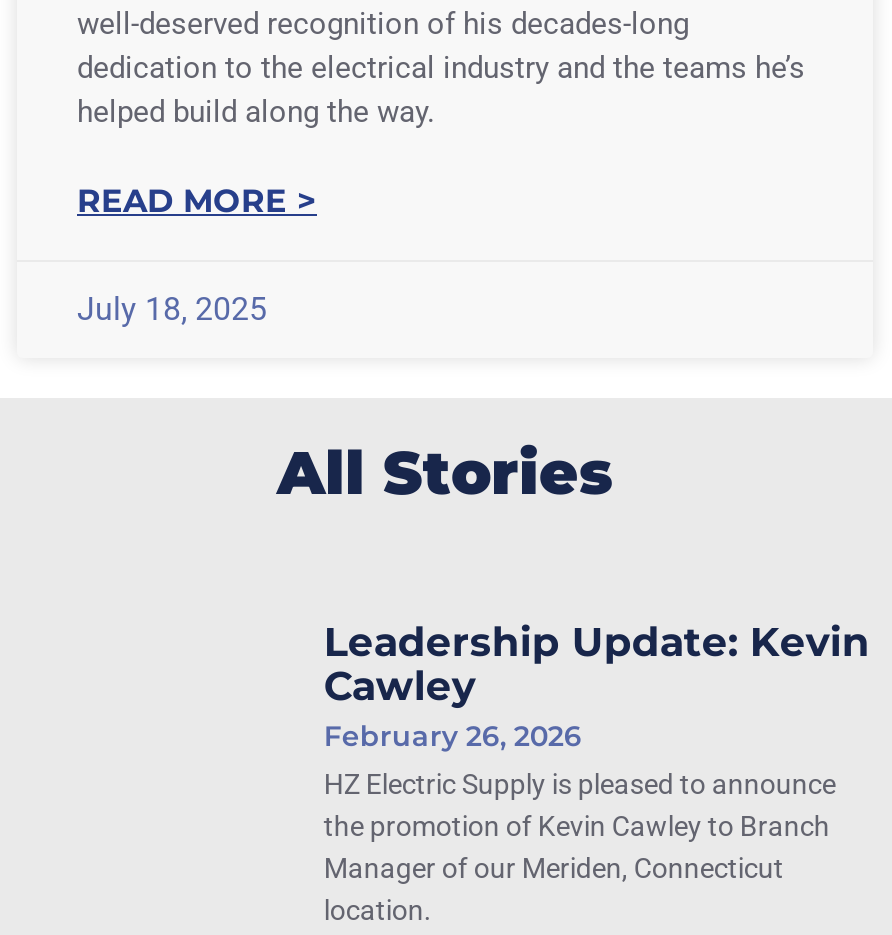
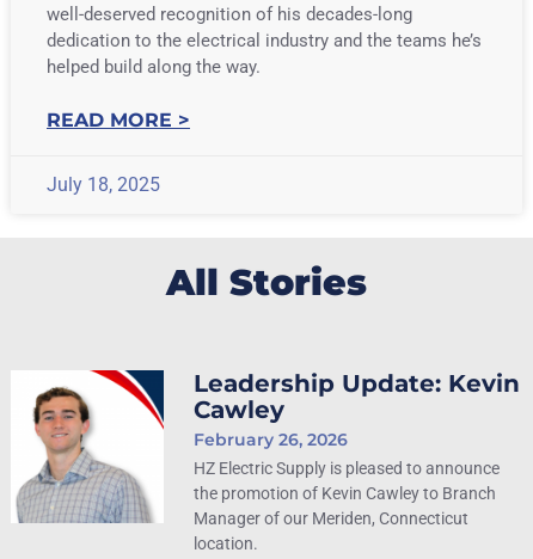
+ [image]
